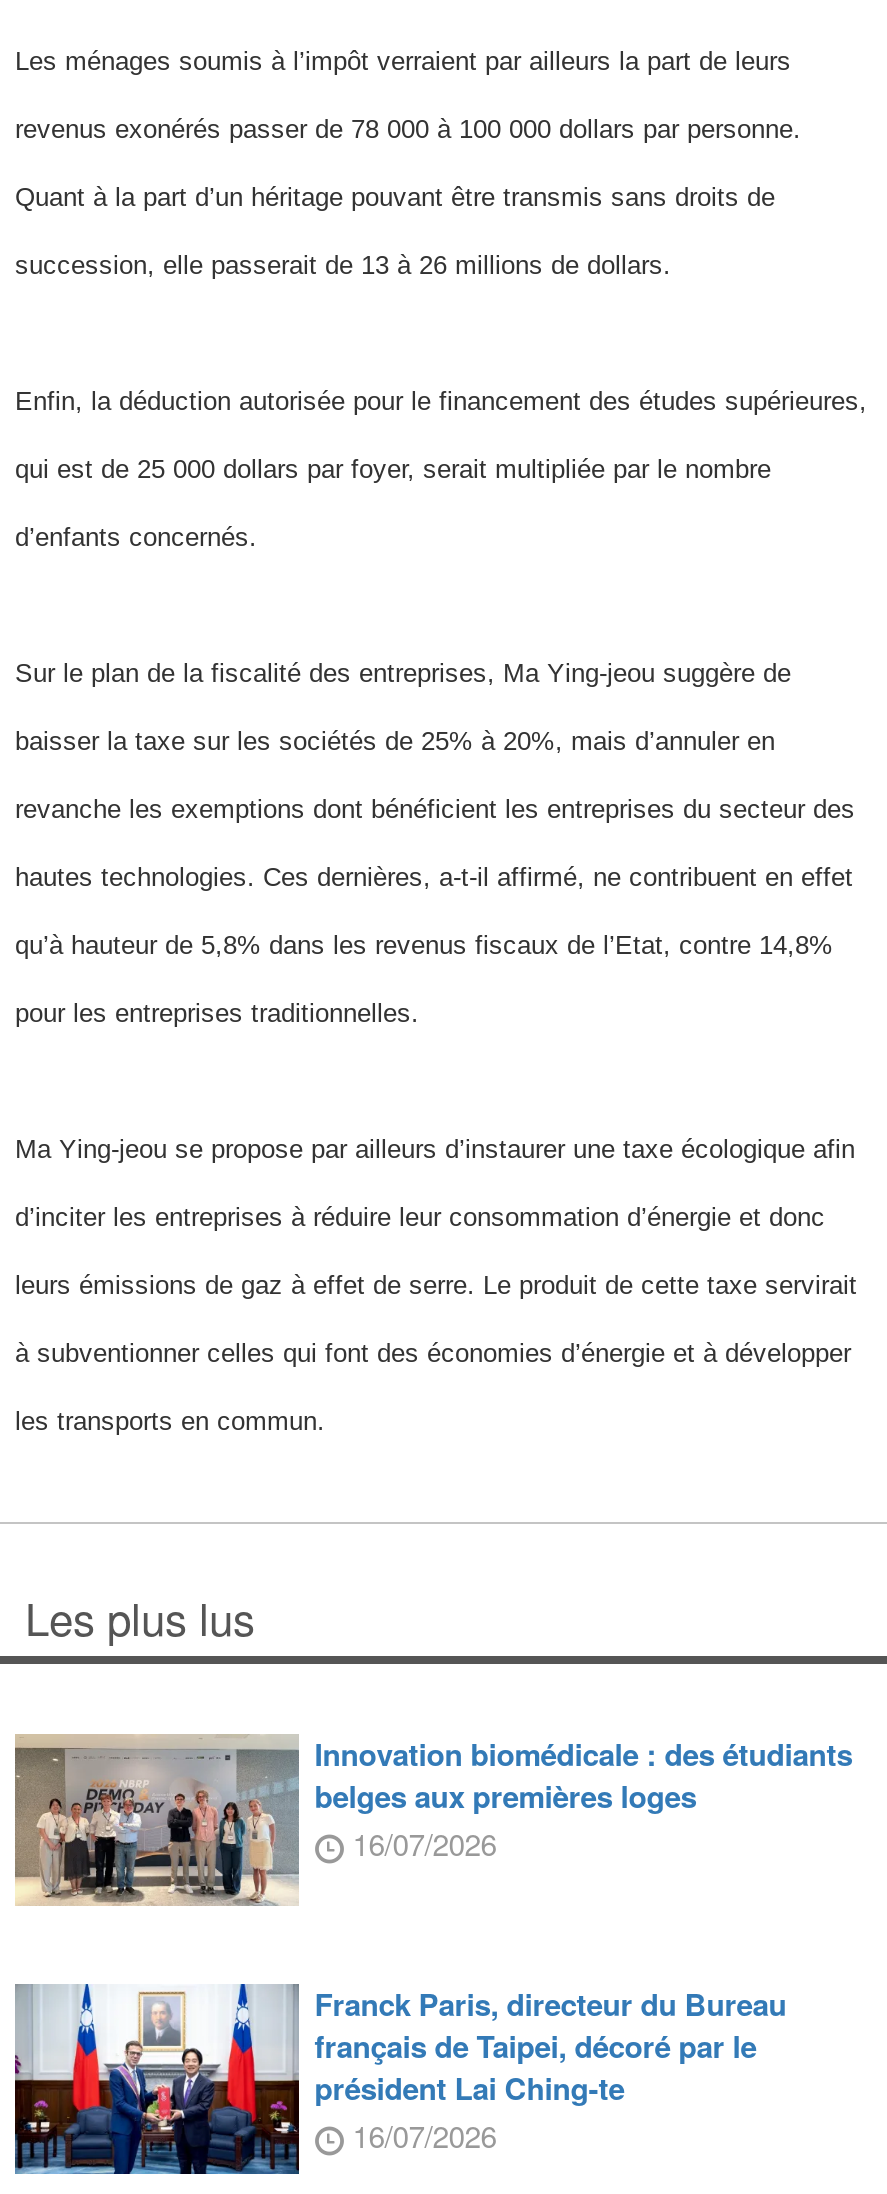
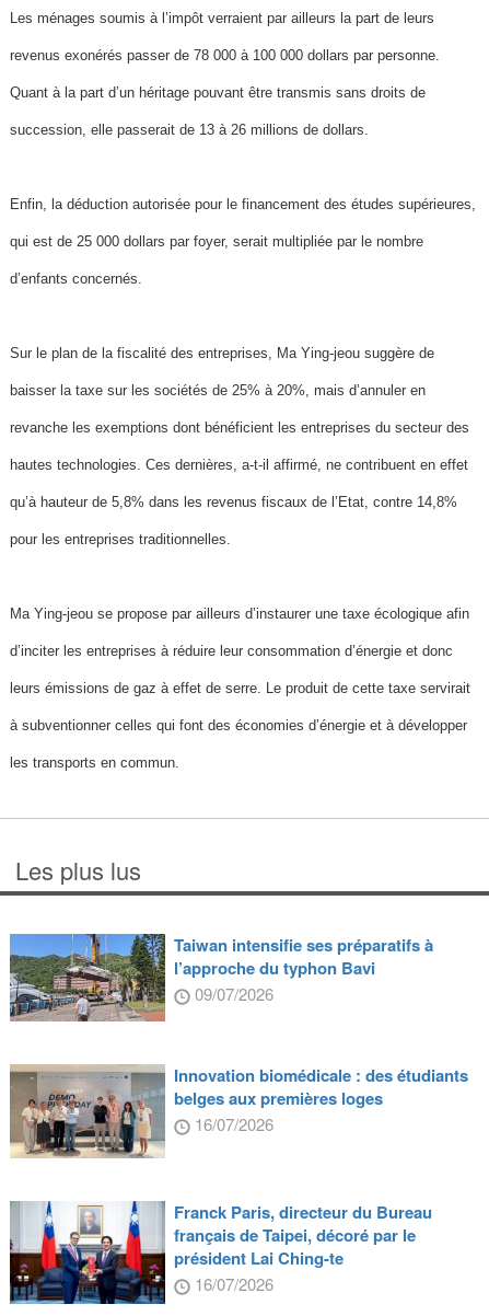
+ [image]
+ Taiwan intensifie ses préparatifs à
+ l’approche du typhon Bavi
+ 09/07/2026
